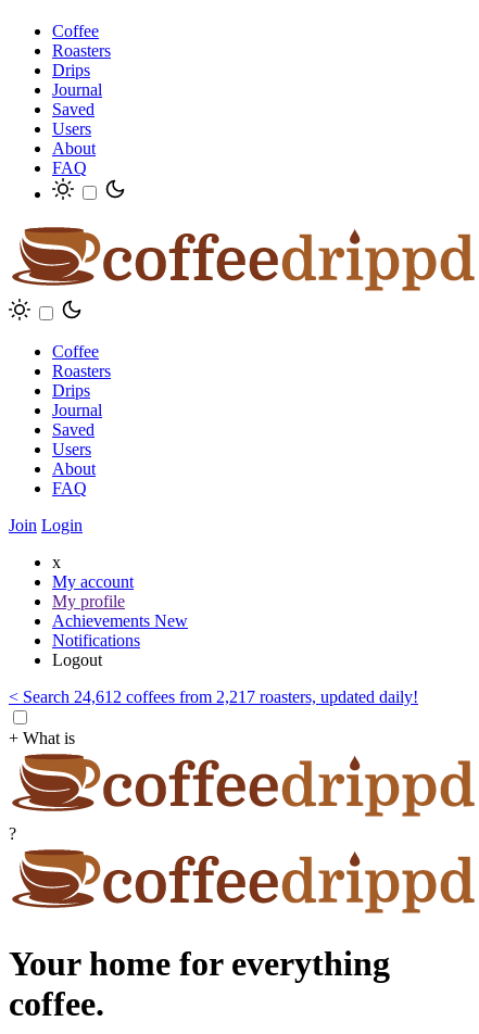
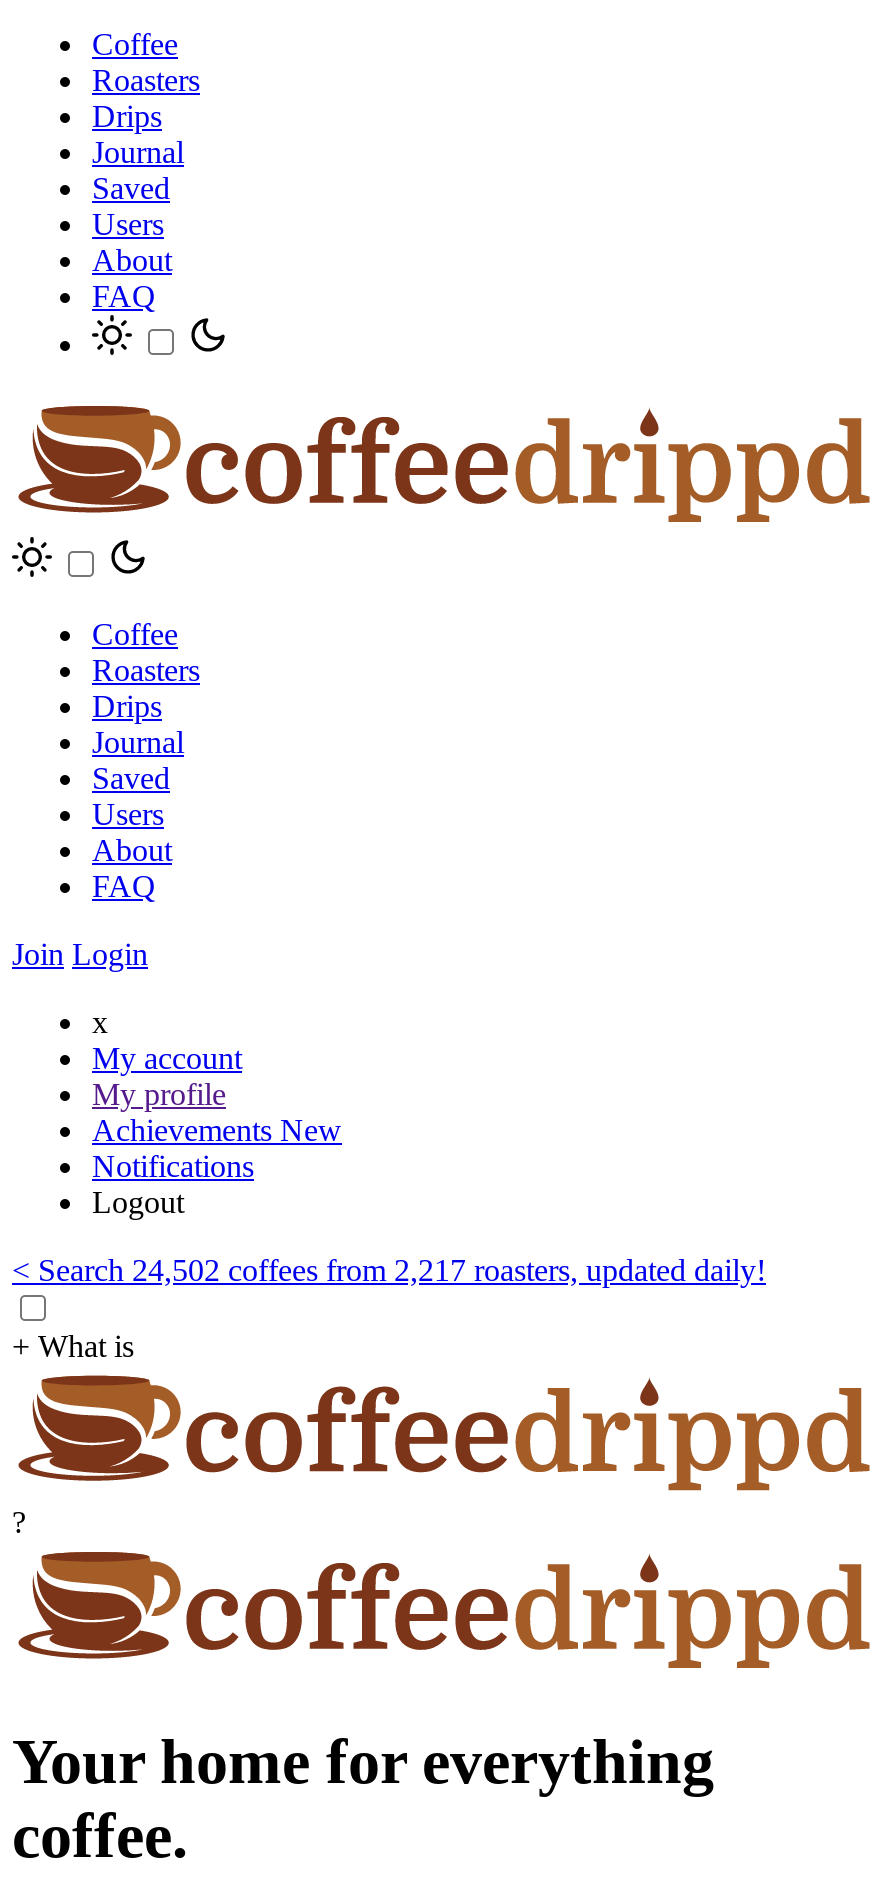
- < Search 24,612 coffees from 2,217 roasters, updated daily!
+ < Search 24,502 coffees from 2,217 roasters, updated daily!
